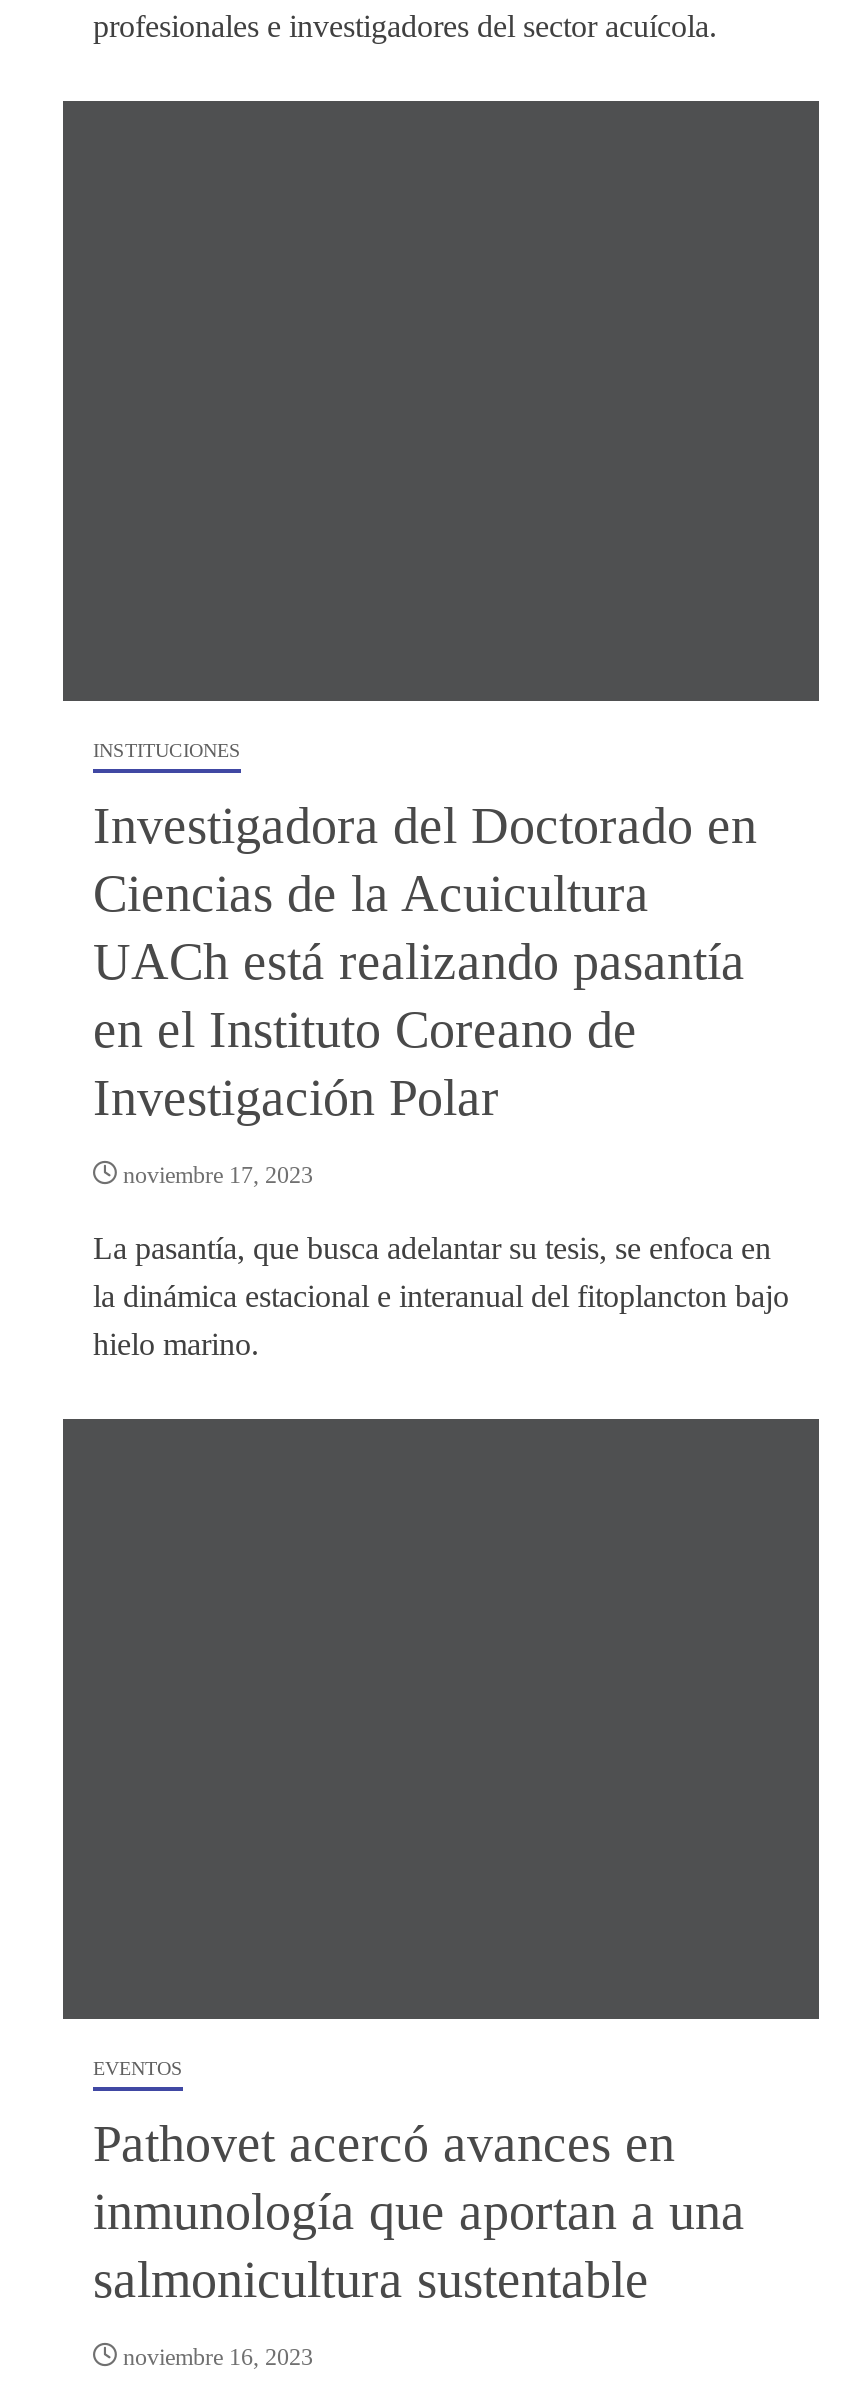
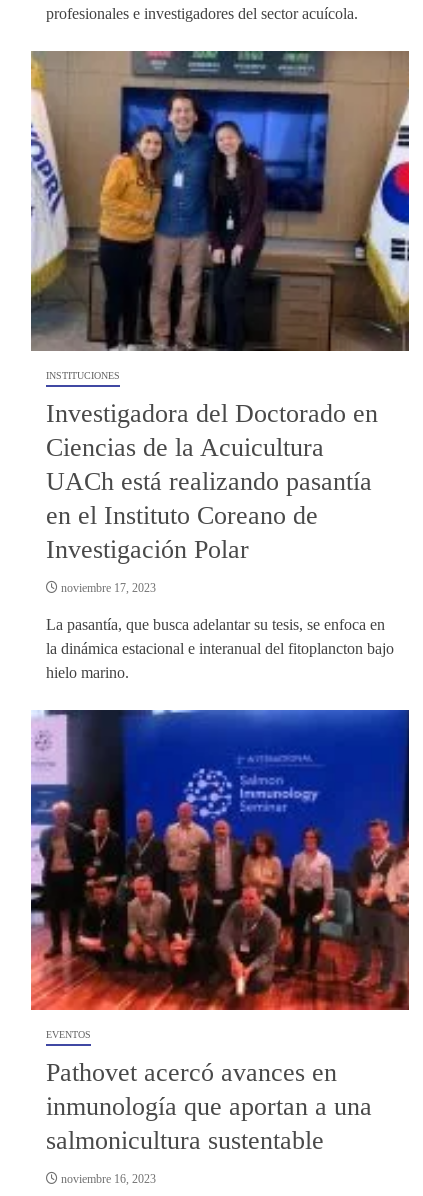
+ [image]

+ [image]
